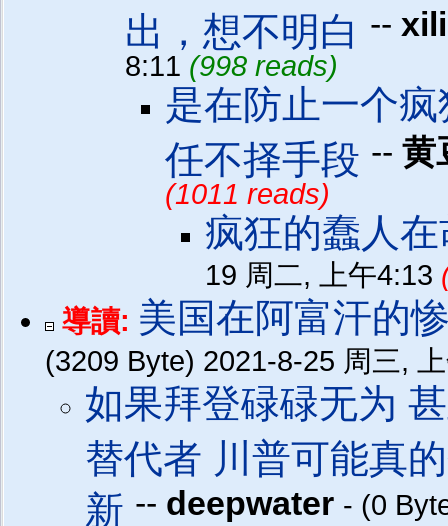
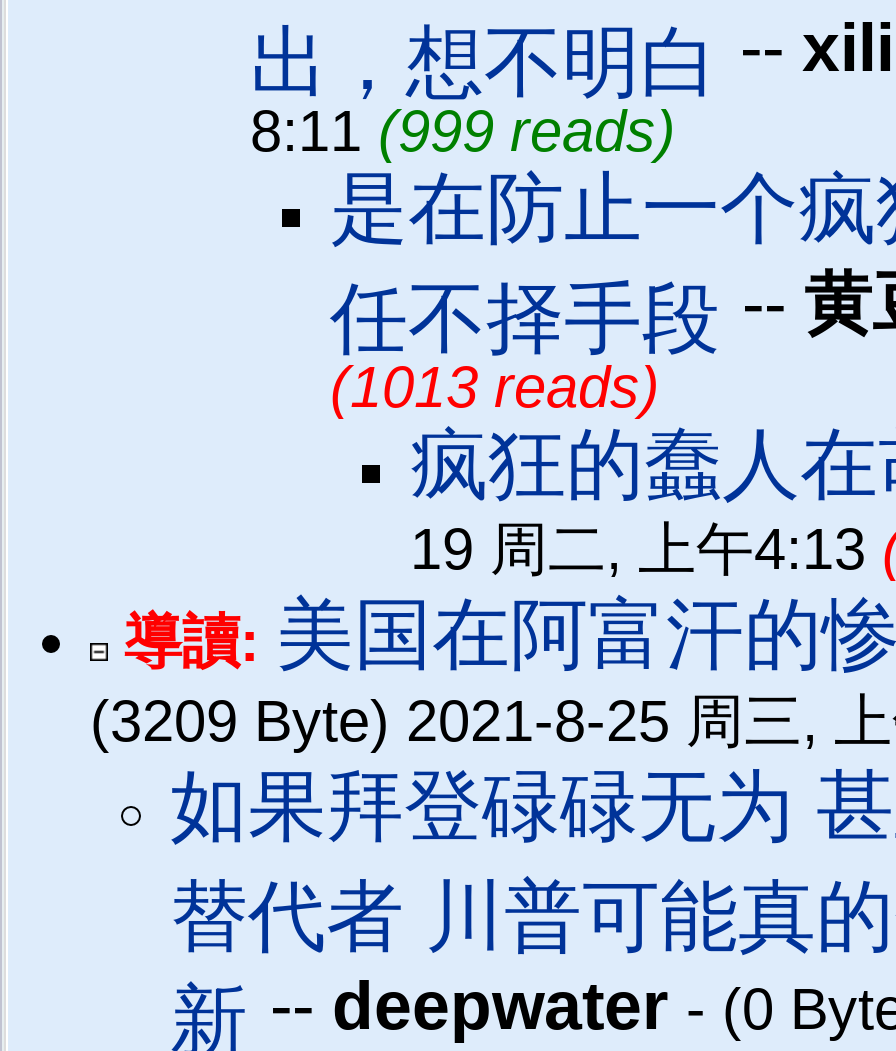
- 8:11 (998 reads)
+ 8:11 (999 reads)

- (1011 reads)
+ (1013 reads)
